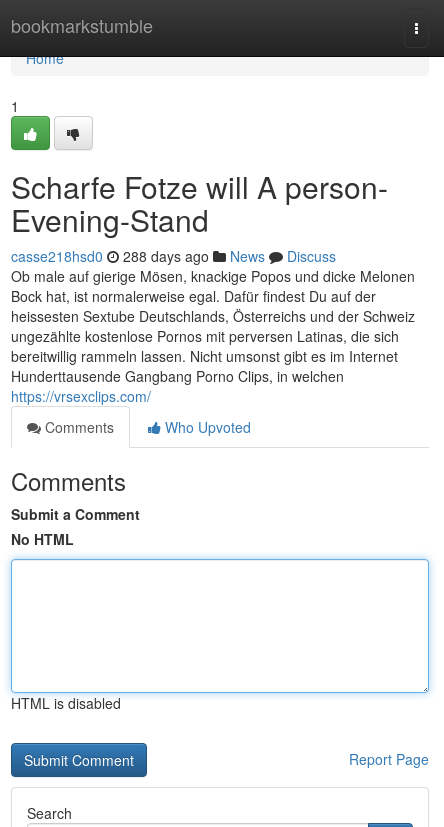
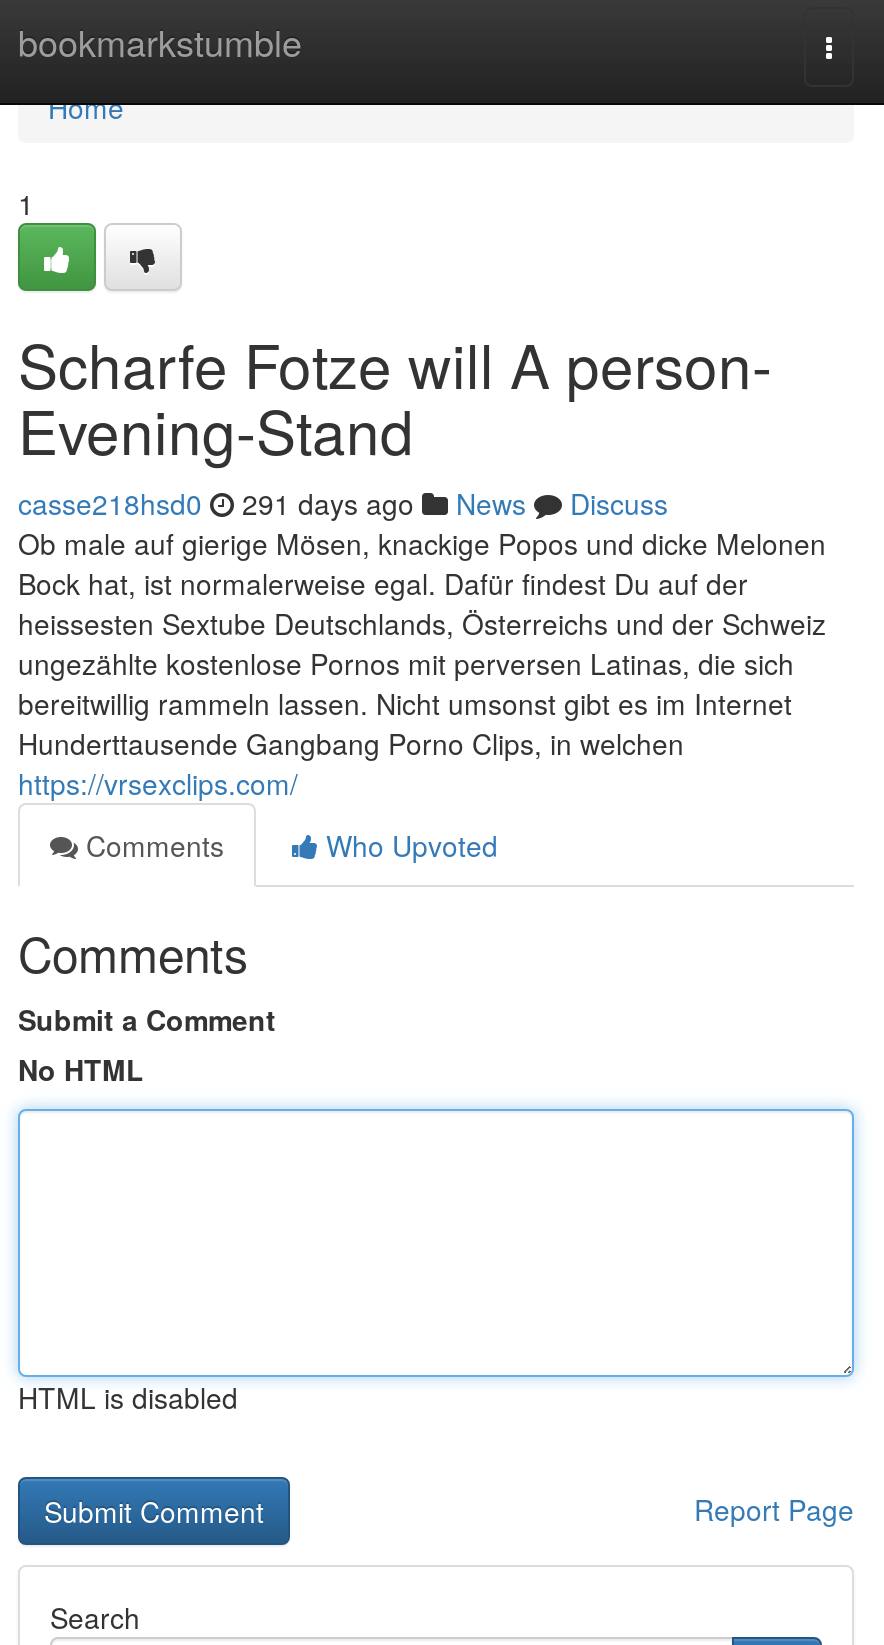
- casse218hsd0 288 days ago News Discuss
+ casse218hsd0 291 days ago News Discuss
